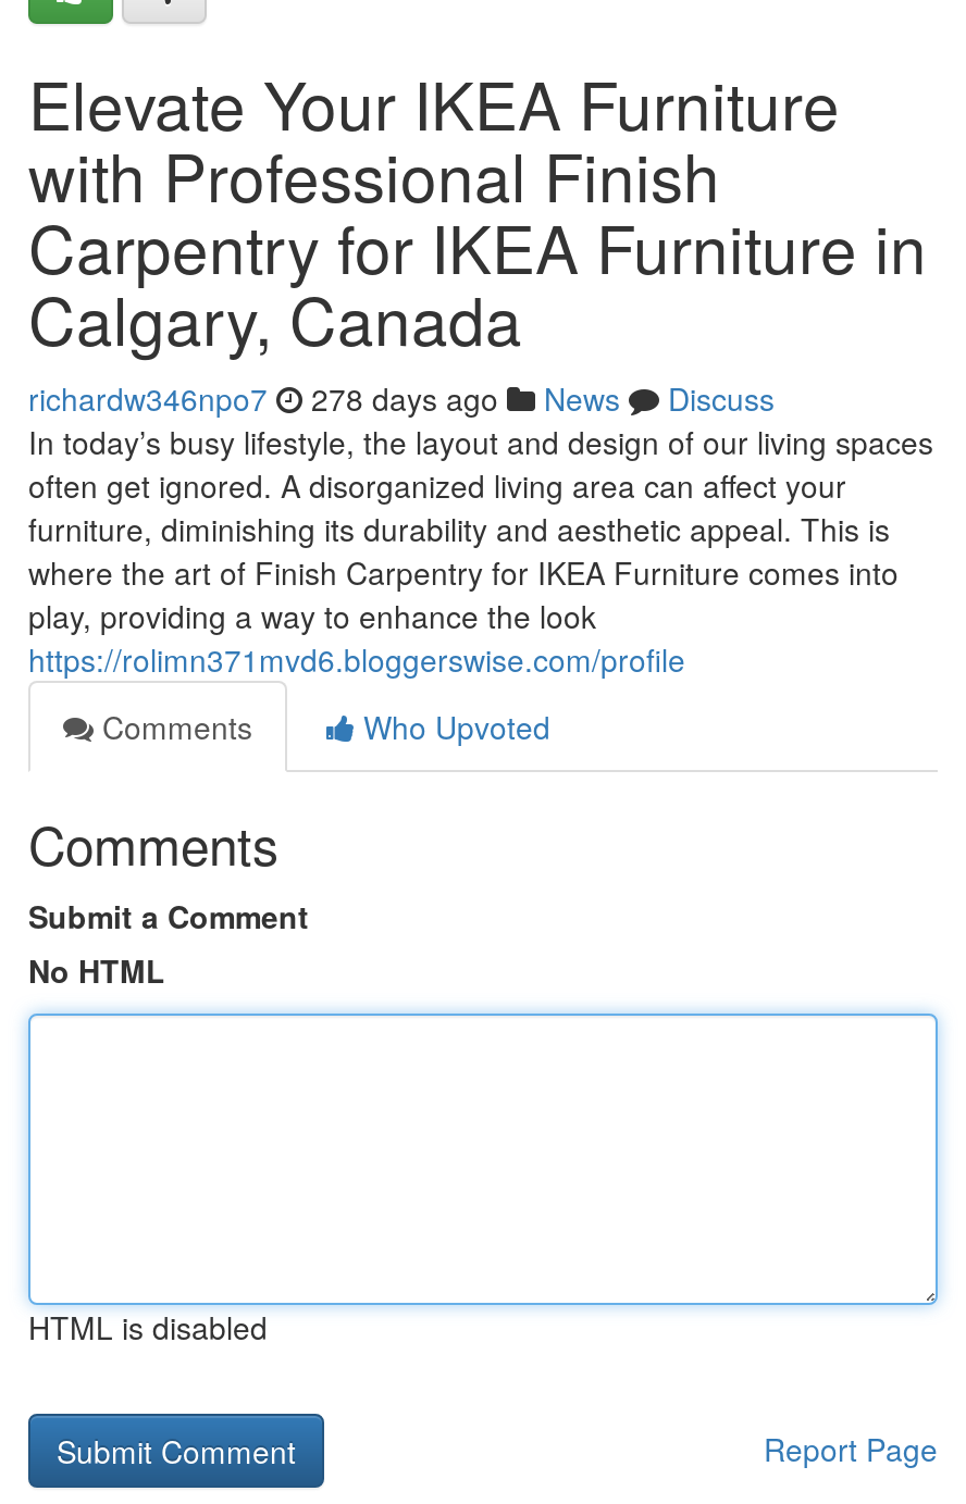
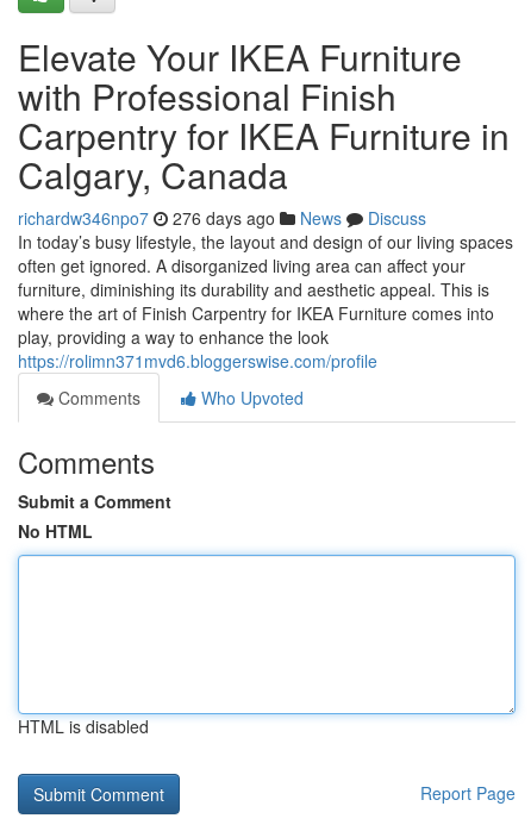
- richardw346npo7 278 days ago News Discuss
+ richardw346npo7 276 days ago News Discuss
